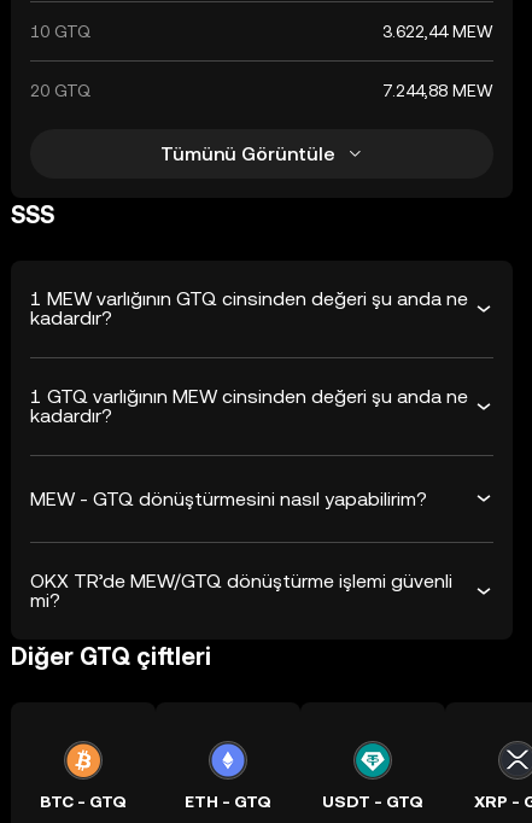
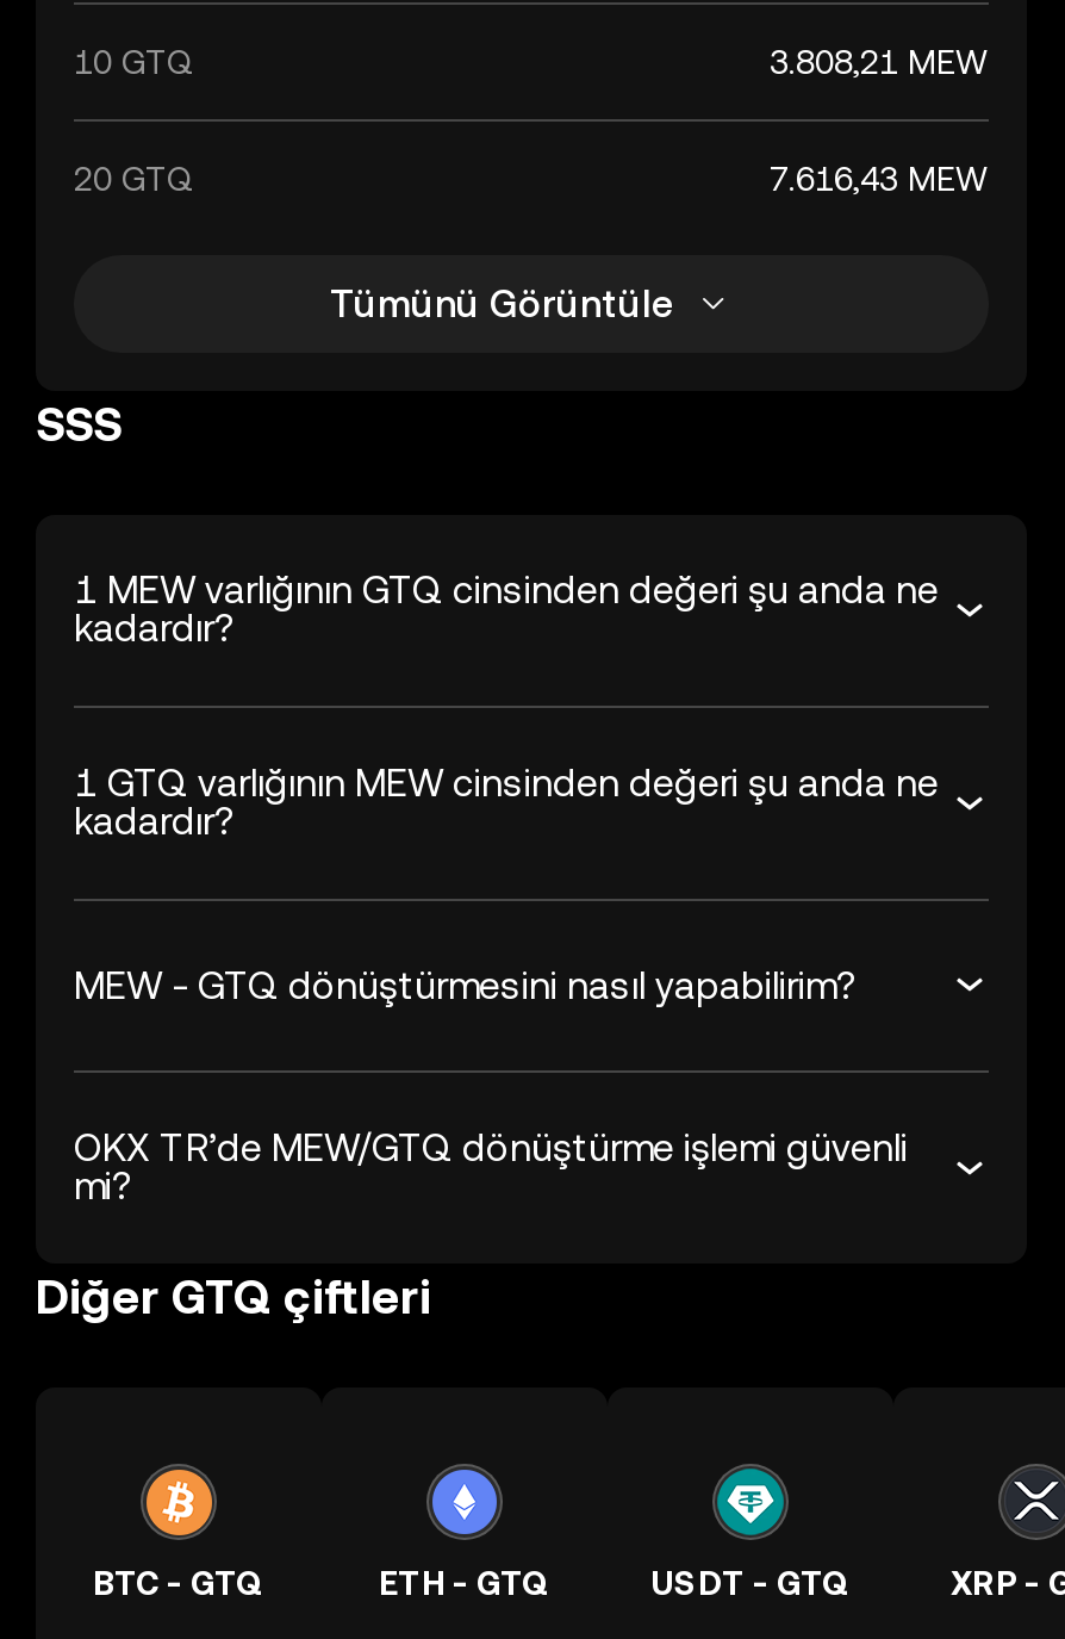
- 3.622,44 MEW
+ 3.808,21 MEW

- 7.244,88 MEW
+ 7.616,43 MEW
